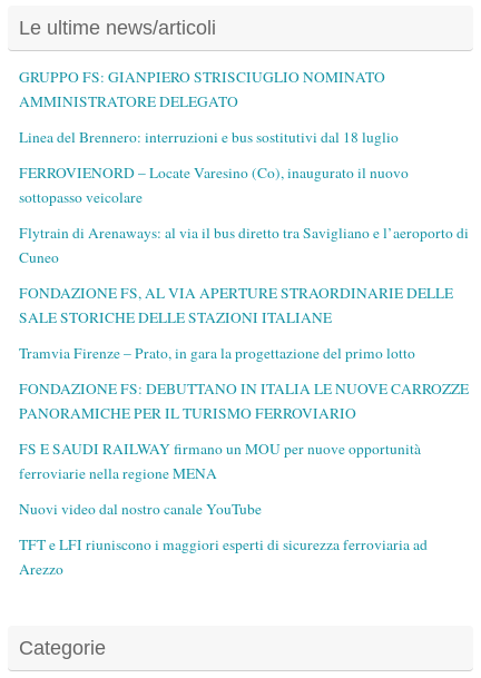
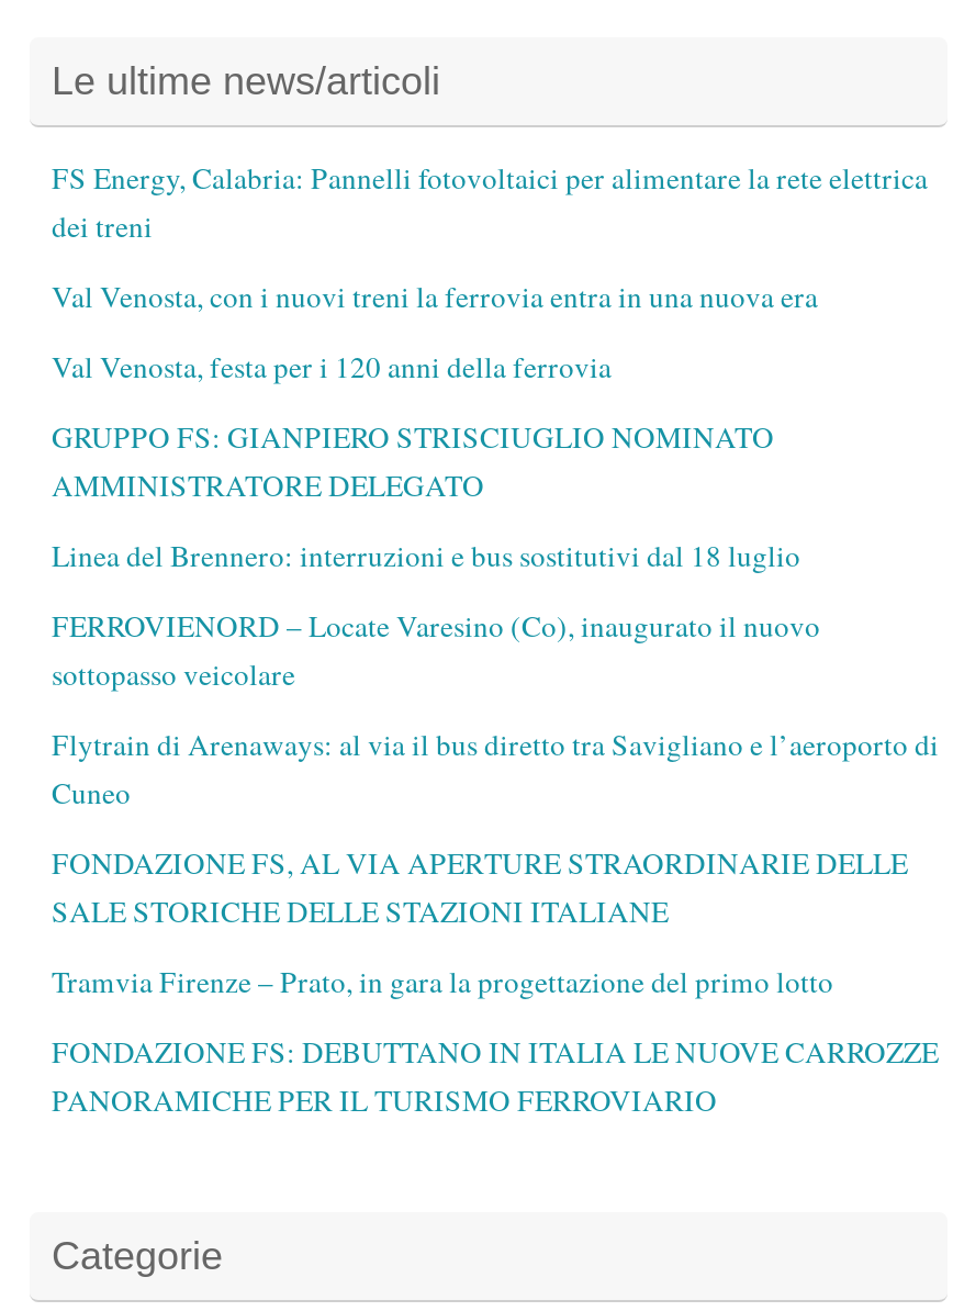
+ FS Energy, Calabria: Pannelli fotovoltaici per alimentare la rete elettrica
+ dei treni
+ Val Venosta, con i nuovi treni la ferrovia entra in una nuova era
+ Val Venosta, festa per i 120 anni della ferrovia

moved down: GRUPPO FS: GIANPIERO STRISCIUGLIO NOMINATO | AMMINISTRATORE DELEGATO | Linea del Brennero: interruzioni e bus sostitutivi dal 18 luglio | ... | FONDAZIONE FS: DEBUTTANO IN ITALIA LE NUOVE CARROZZE | PANORAMICHE PER IL TURISMO FERROVIARIO

- FS E SAUDI RAILWAY firmano un MOU per nuove opportunità
- ferroviarie nella regione MENA
- Nuovi video dal nostro canale YouTube
- TFT e LFI riuniscono i maggiori esperti di sicurezza ferroviaria ad
- Arezzo
